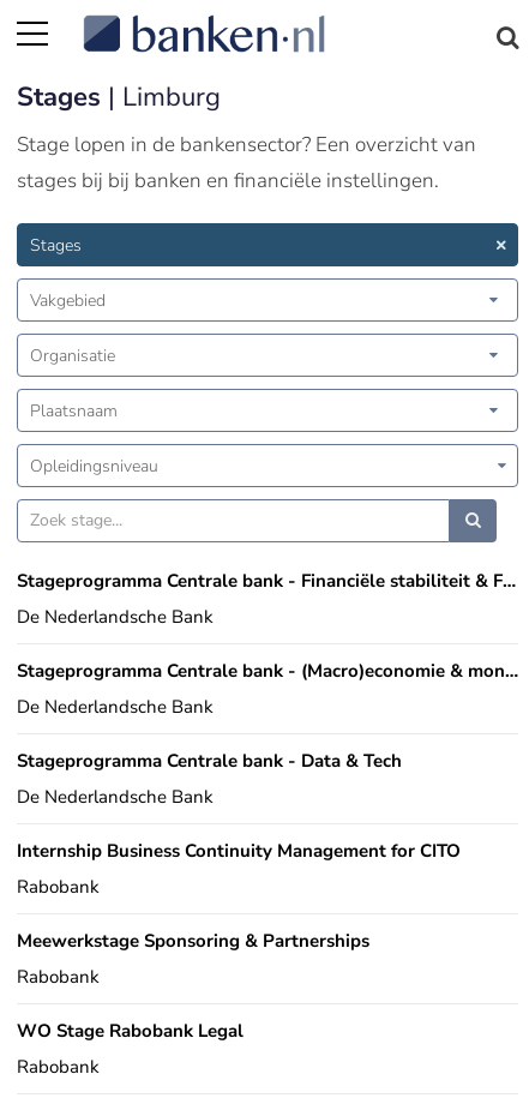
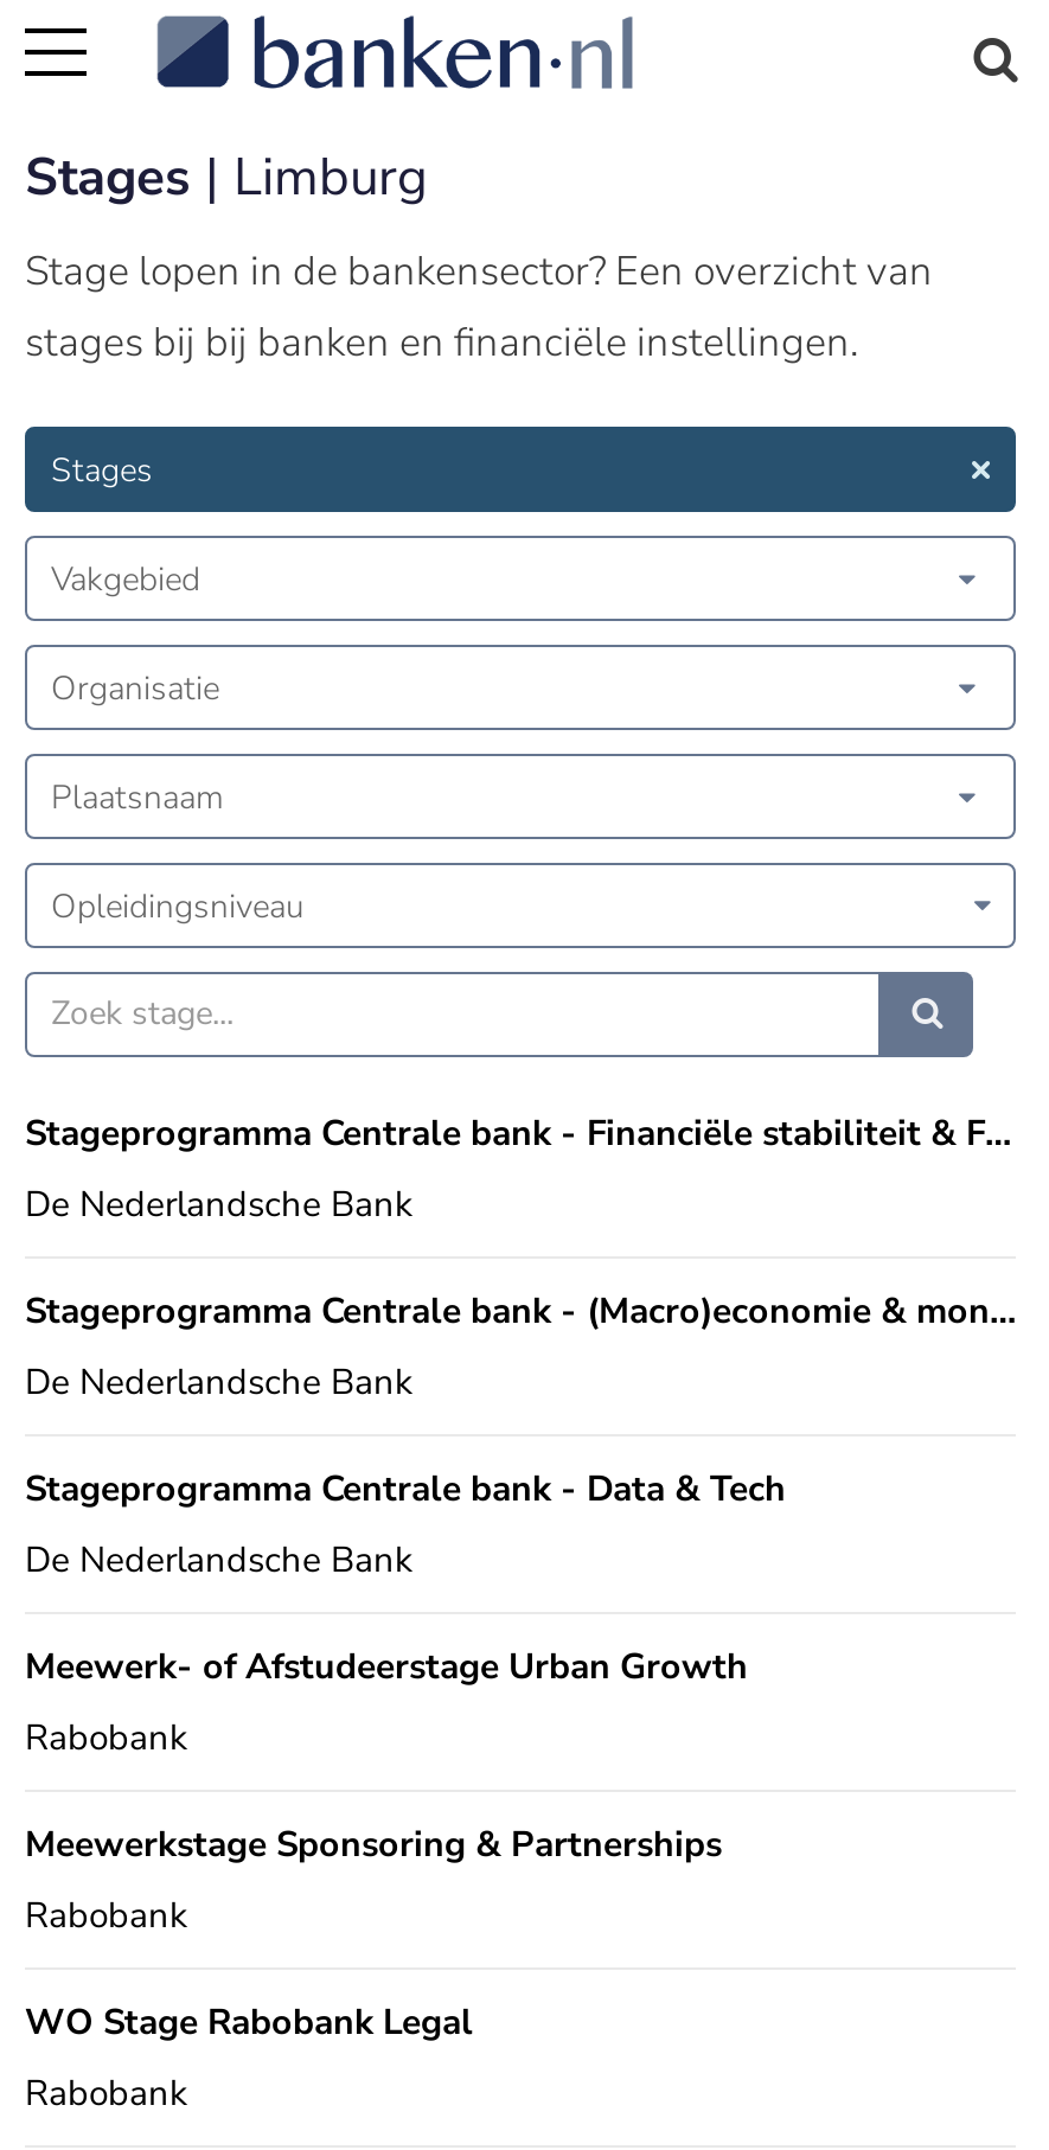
- Internship Business Continuity Management for CITO
+ Meewerk- of Afstudeerstage Urban Growth
